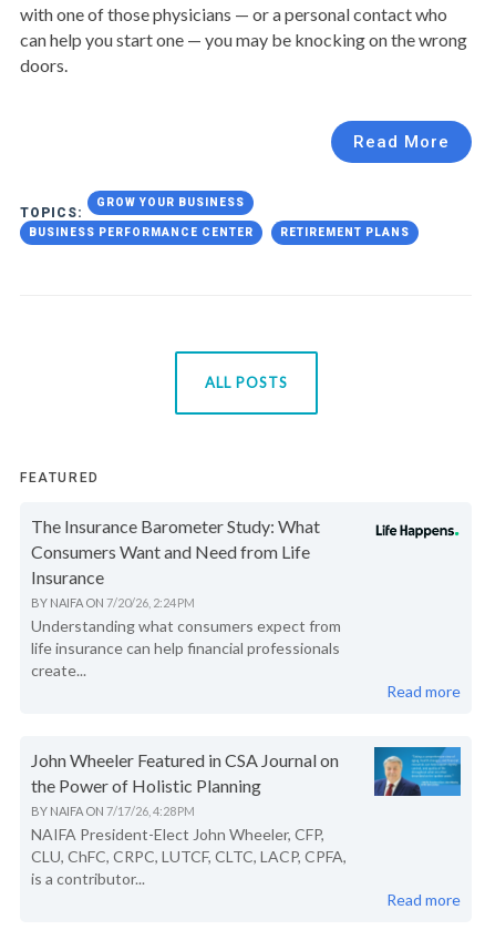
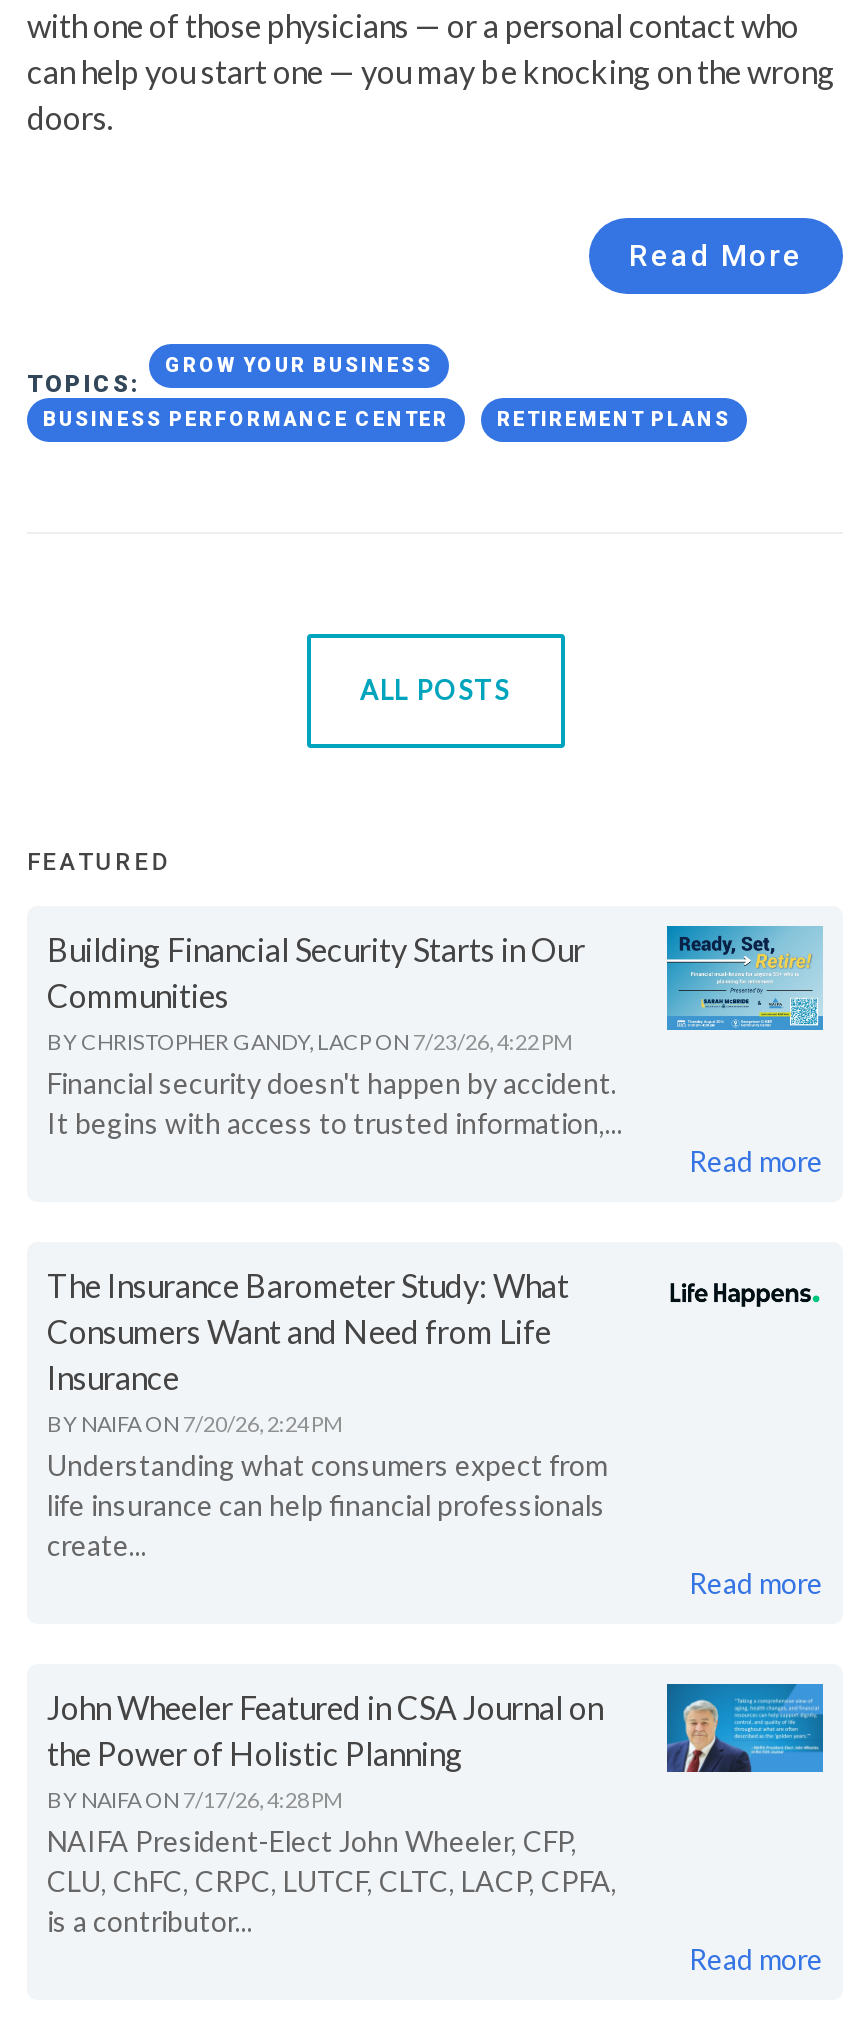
+ [image]
+ Building Financial Security Starts in Our
+ Communities
+ BY CHRISTOPHER GANDY, LACP ON 7/23/26, 4:22 PM
+ Financial security doesn't happen by accident.
+ It begins with access to trusted information,...
+ Read more
